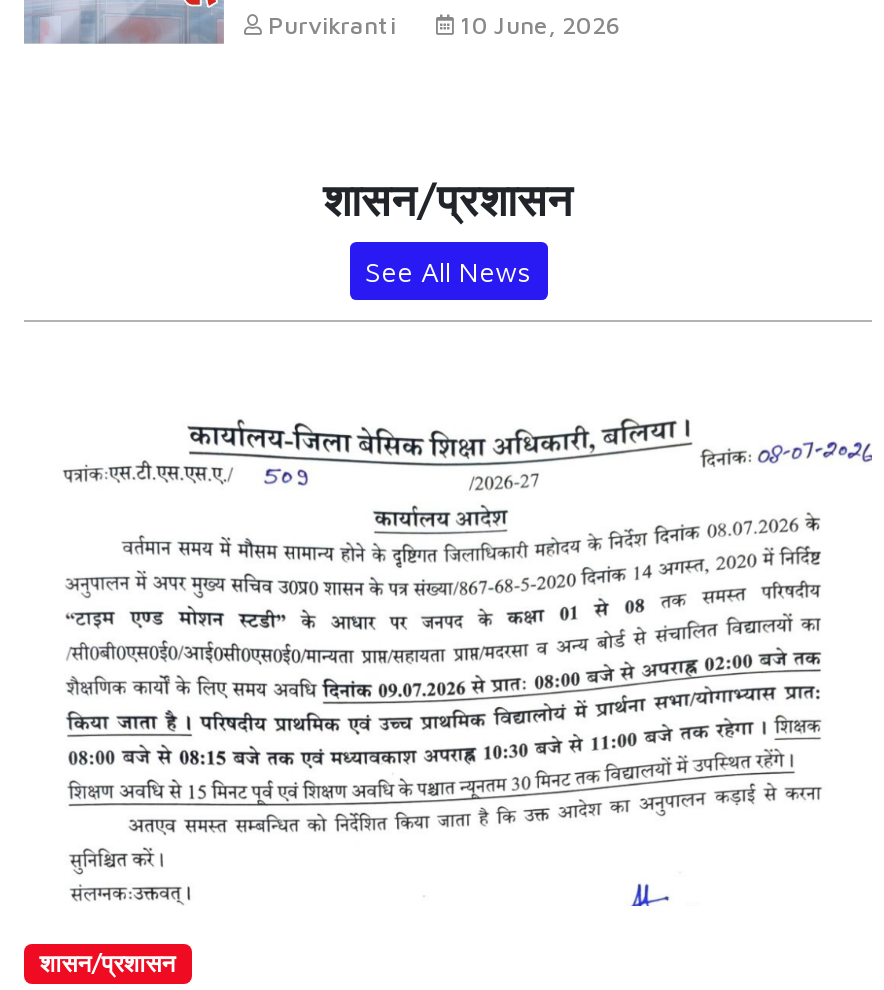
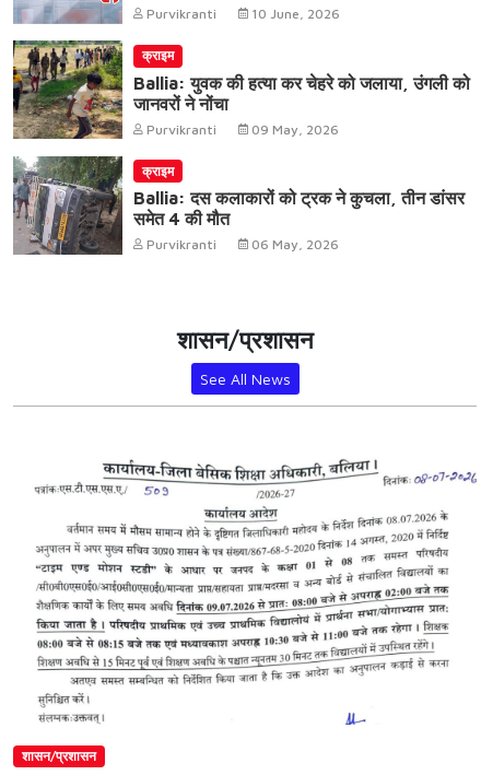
+ [image]
+ क्राइम
+ Ballia: युवक की हत्या कर चेहरे को जलाया, उंगली को
+ जानवरों ने नोंचा
+ Purvikranti
+ 09 May, 2026
+ क्राइम
+ Ballia: दस कलाकारों को ट्रक ने कुचला, तीन डांसर
+ समेत 4 की मौत
+ Purvikranti
+ 06 May, 2026

+ [image]
